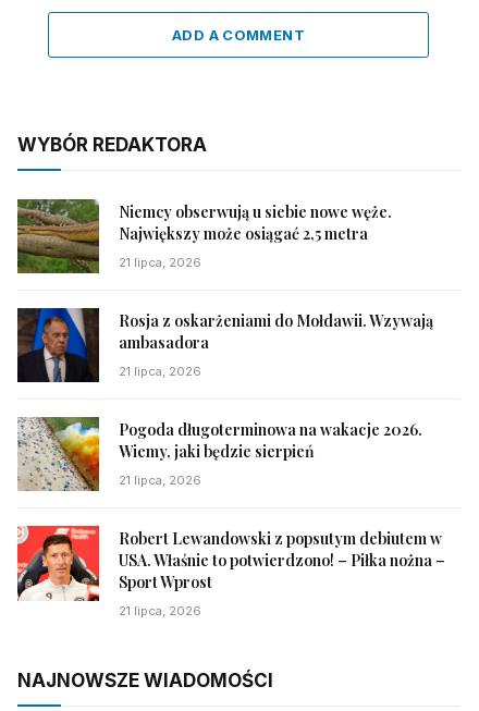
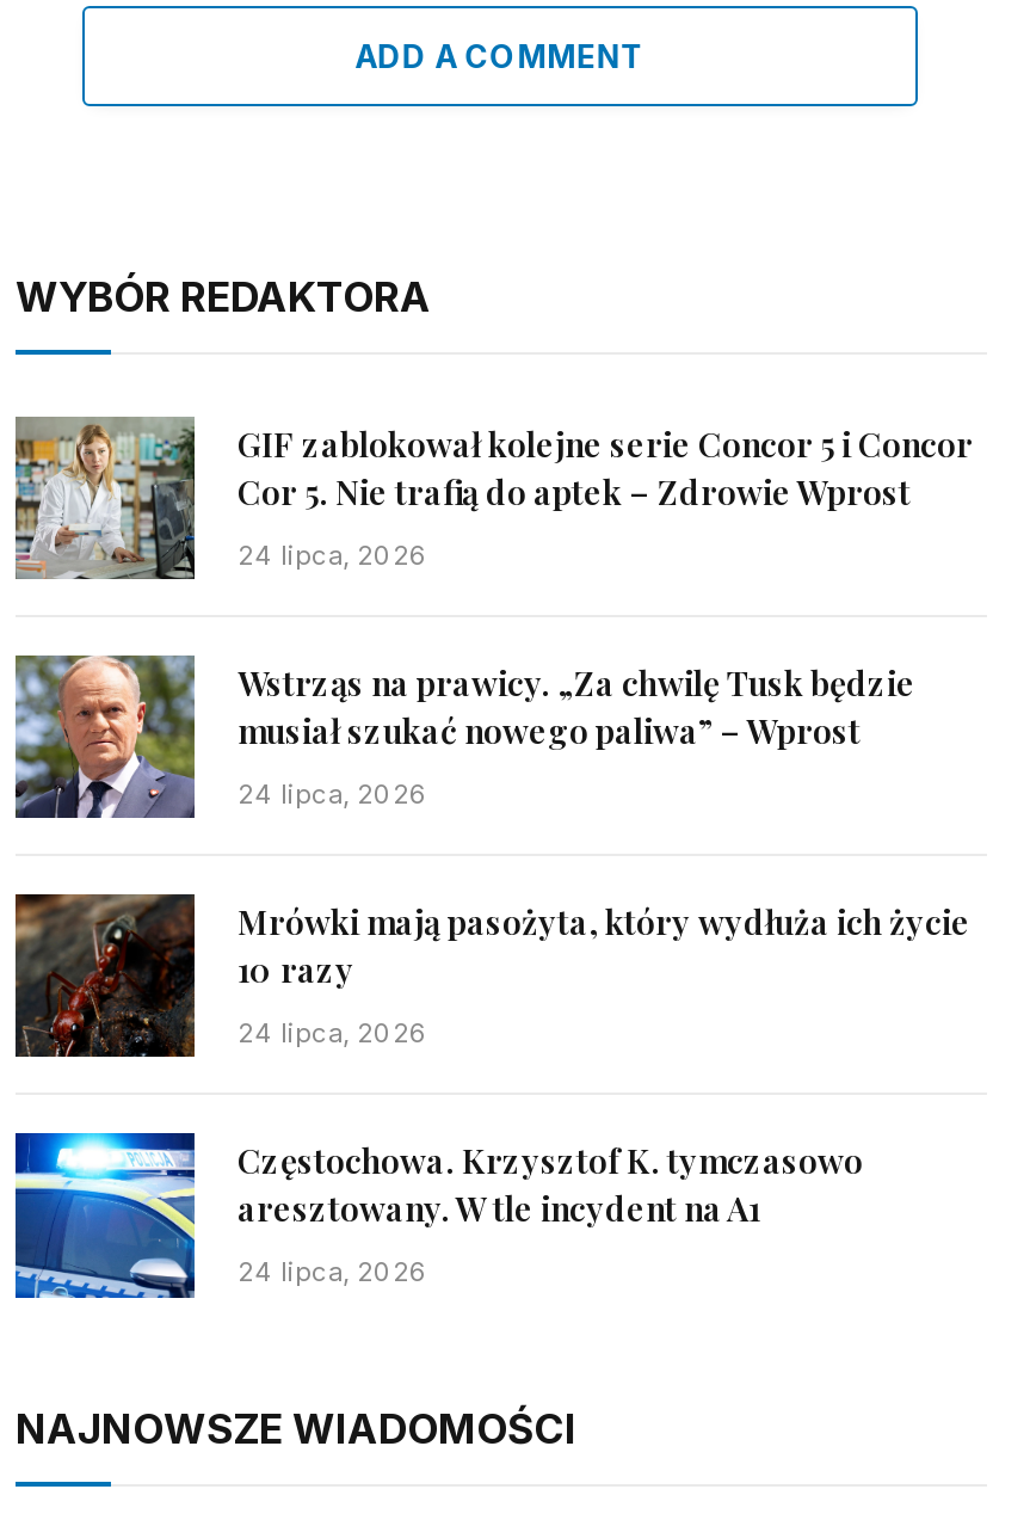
- [image]
- Niemcy obserwują u siebie nowe węże.
- Największy może osiągać 2,5 metra
+ [image]
+ GIF zablokował kolejne serie Concor 5 i Concor
+ Cor 5. Nie trafią do aptek – Zdrowie Wprost

- 21 lipca, 2026
+ 24 lipca, 2026

- [image]
- Rosja z oskarżeniami do Mołdawii. Wzywają
- ambasadora
+ [image]
+ Wstrząs na prawicy. „Za chwilę Tusk będzie
+ musiał szukać nowego paliwa” – Wprost

- 21 lipca, 2026
+ 24 lipca, 2026

- [image]
- Pogoda długoterminowa na wakacje 2026.
- Wiemy, jaki będzie sierpień
+ [image]
+ Mrówki mają pasożyta, który wydłuża ich życie
+ 10 razy

- 21 lipca, 2026
+ 24 lipca, 2026

- [image]
- Robert Lewandowski z popsutym debiutem w
- USA. Właśnie to potwierdzono! – Piłka nożna –
- Sport Wprost
+ [image]
+ Częstochowa. Krzysztof K. tymczasowo
+ aresztowany. W tle incydent na A1

- 21 lipca, 2026
+ 24 lipca, 2026
